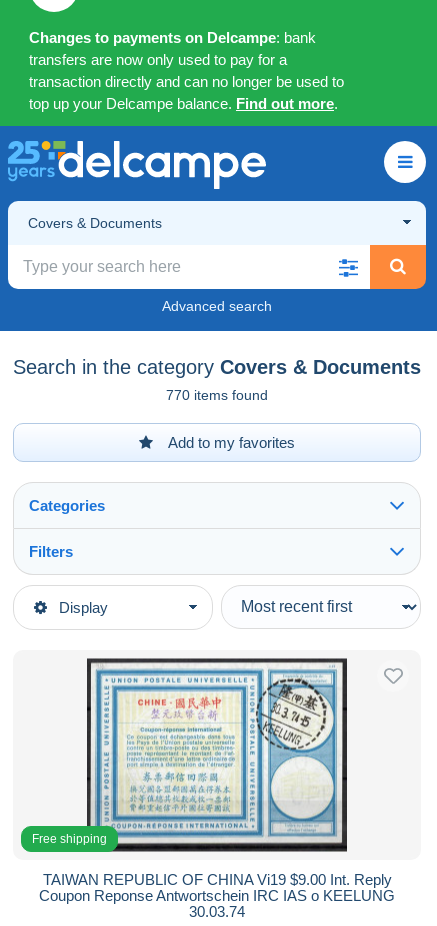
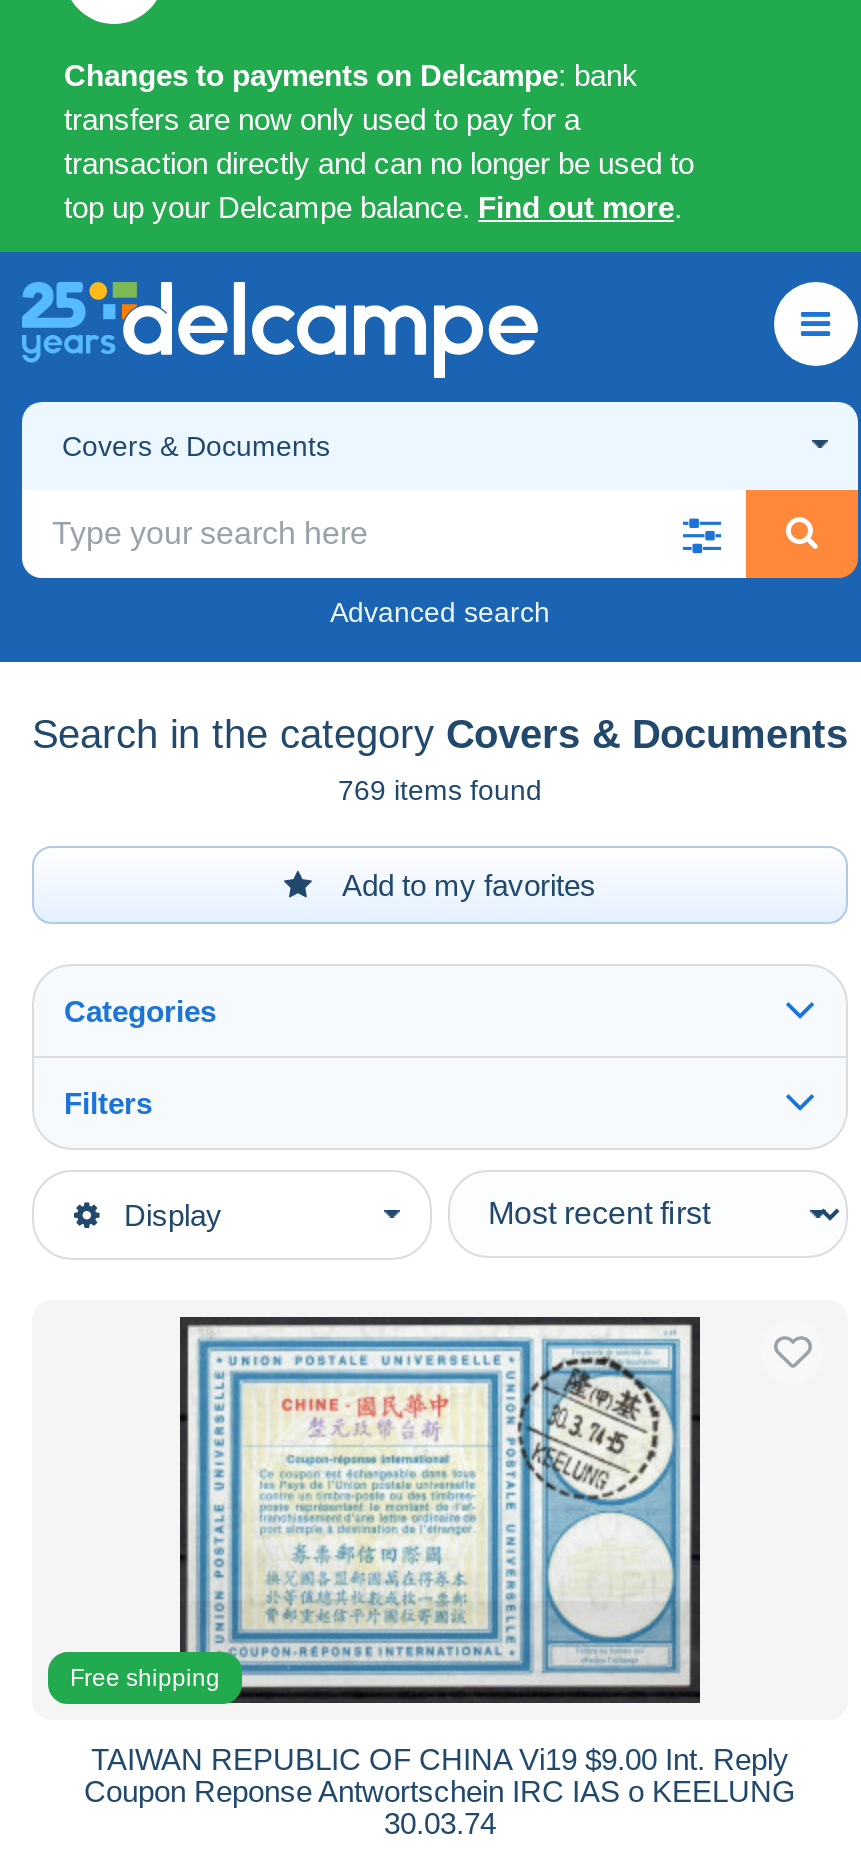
- 770 items found
+ 769 items found
